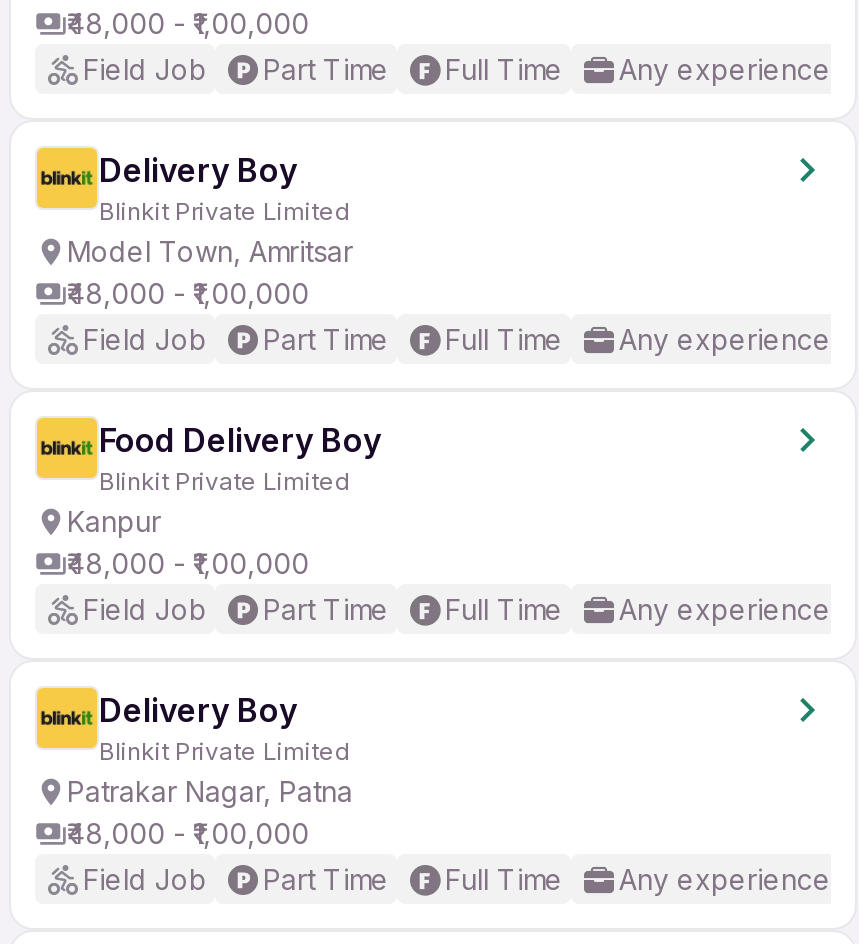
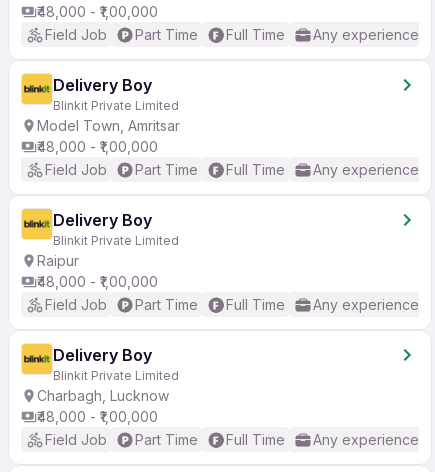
- Food Delivery Boy
+ Delivery Boy

- Kanpur
+ Raipur

- Patrakar Nagar, Patna
+ Charbagh, Lucknow
